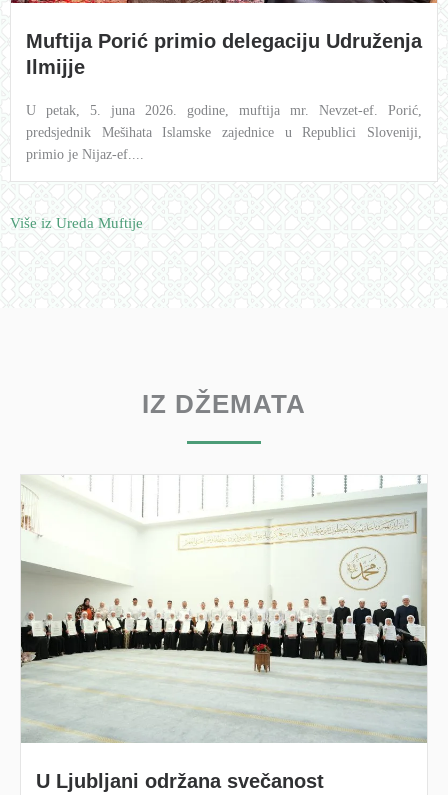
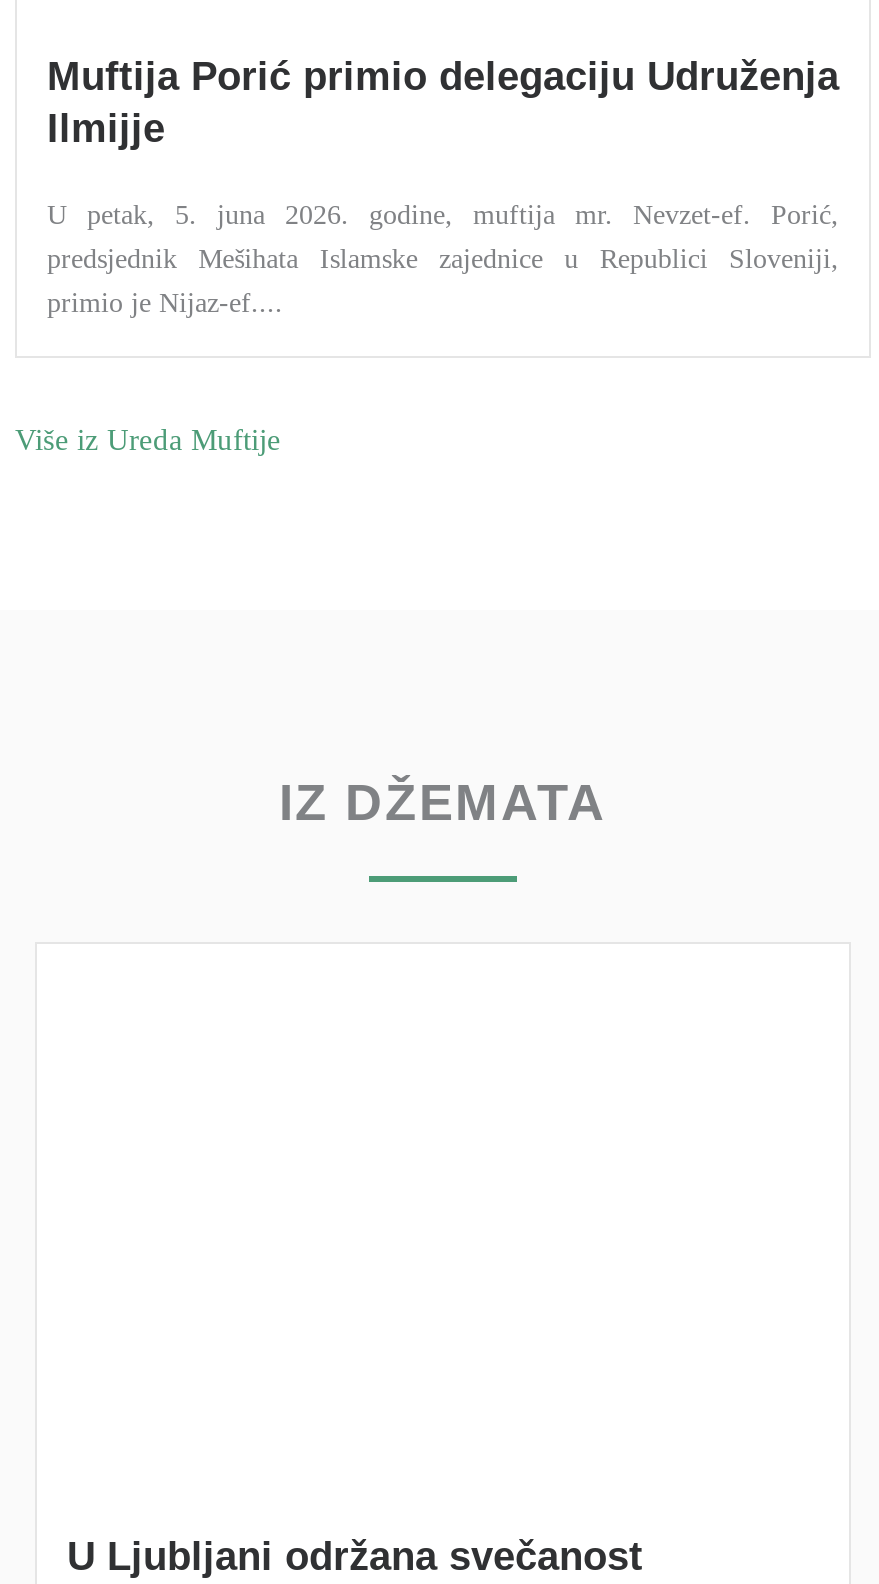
- [image]
